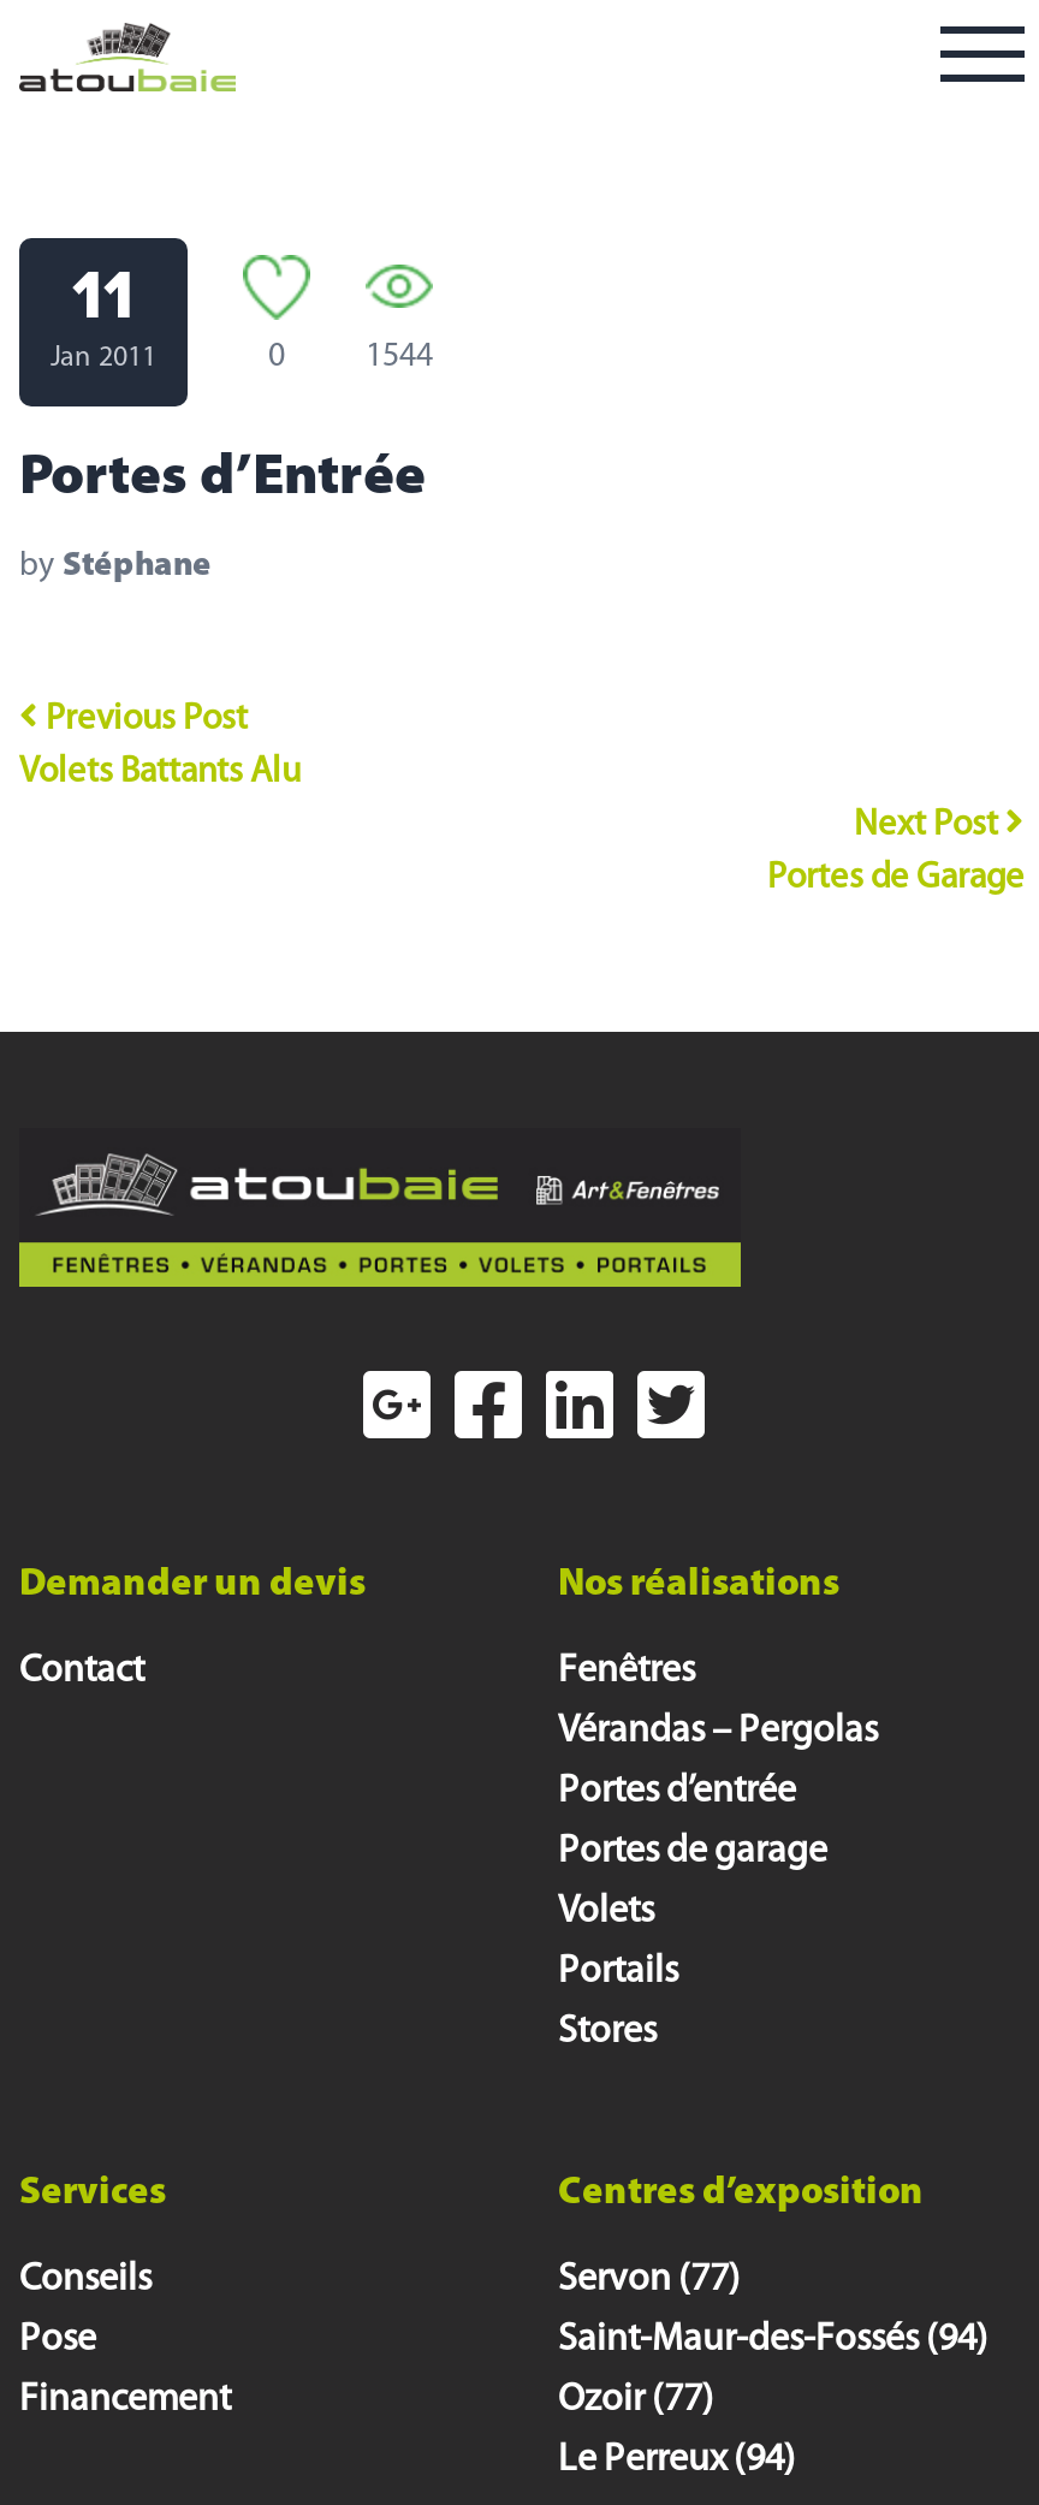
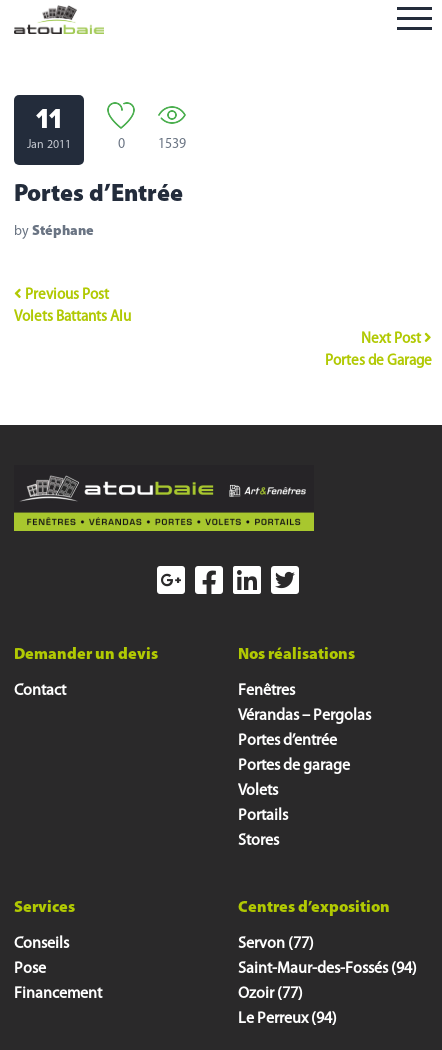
- 1544
+ 1539
